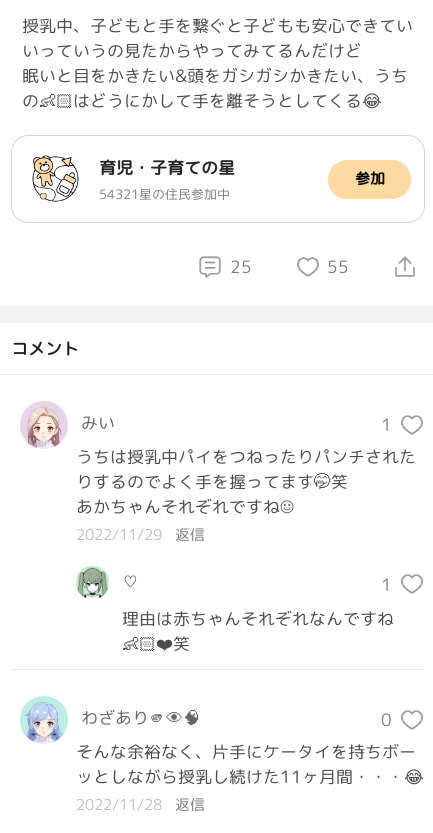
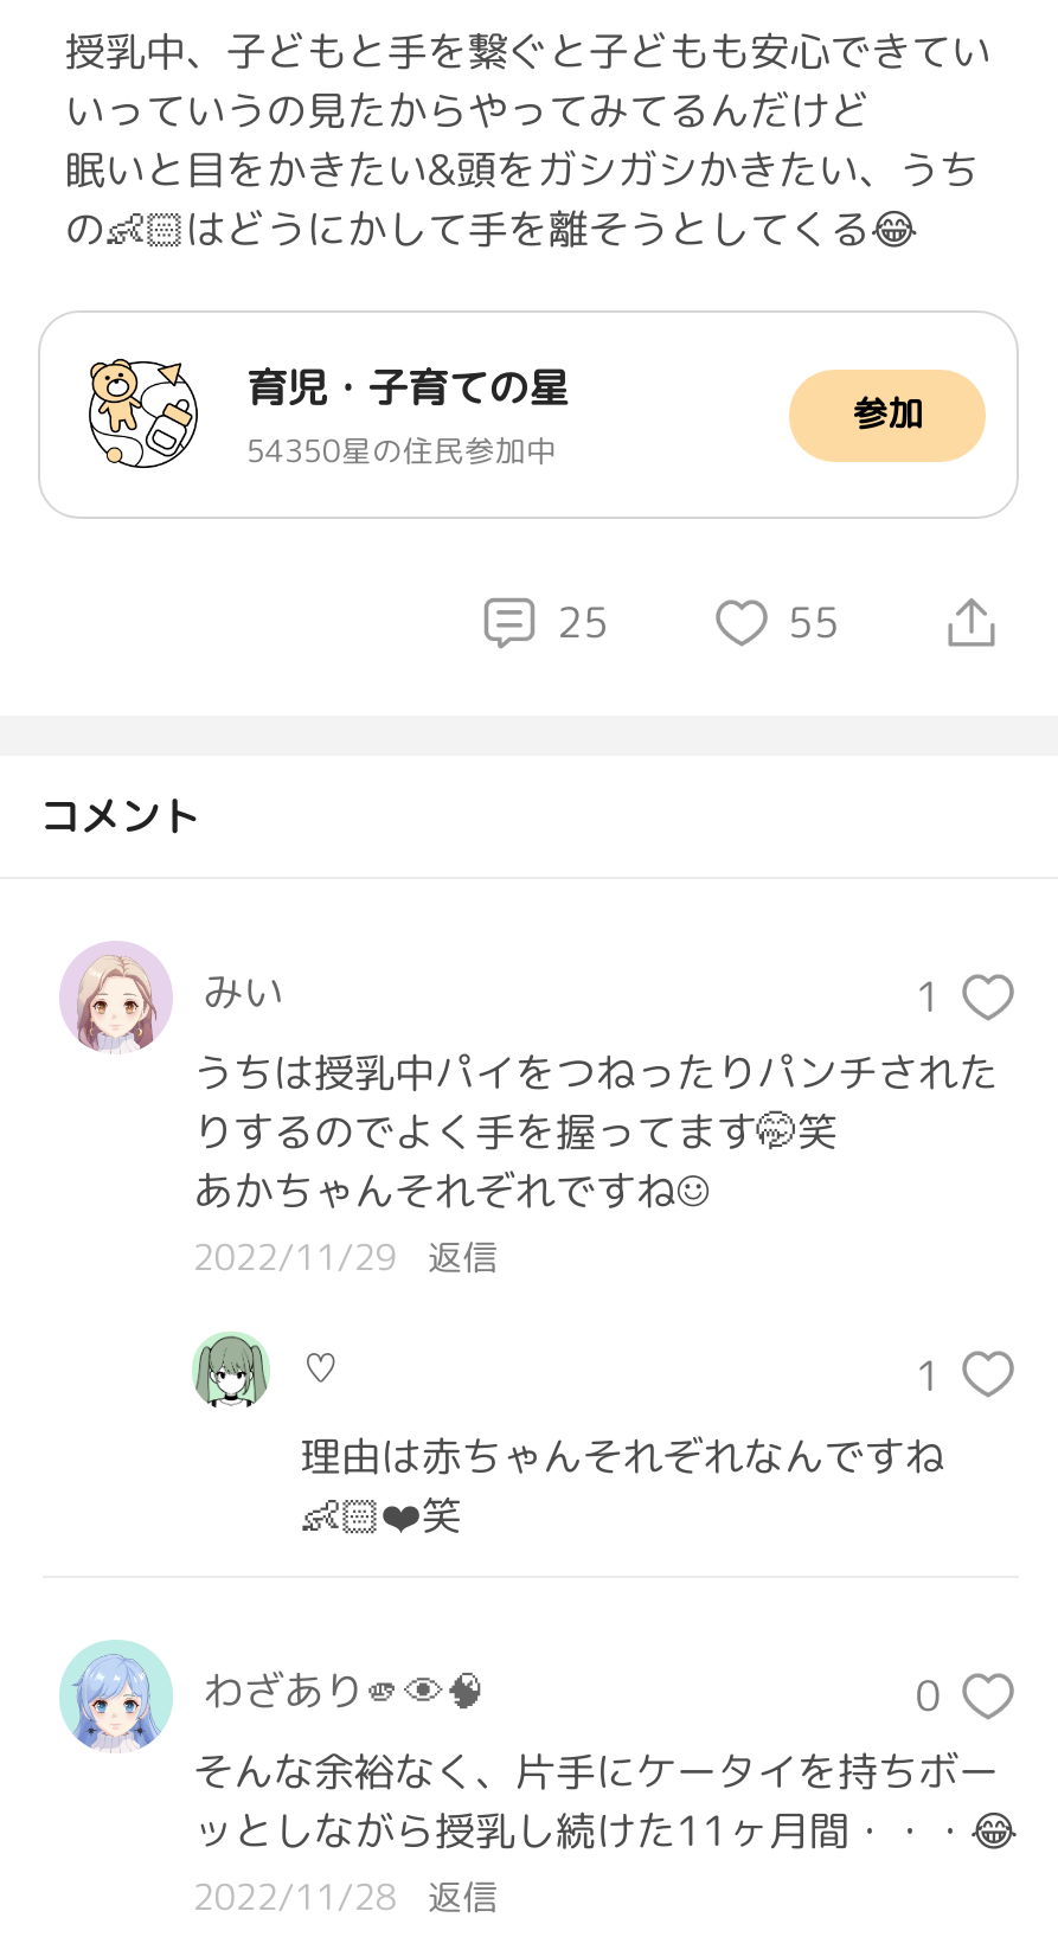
- 54321星の住民参加中
+ 54350星の住民参加中
